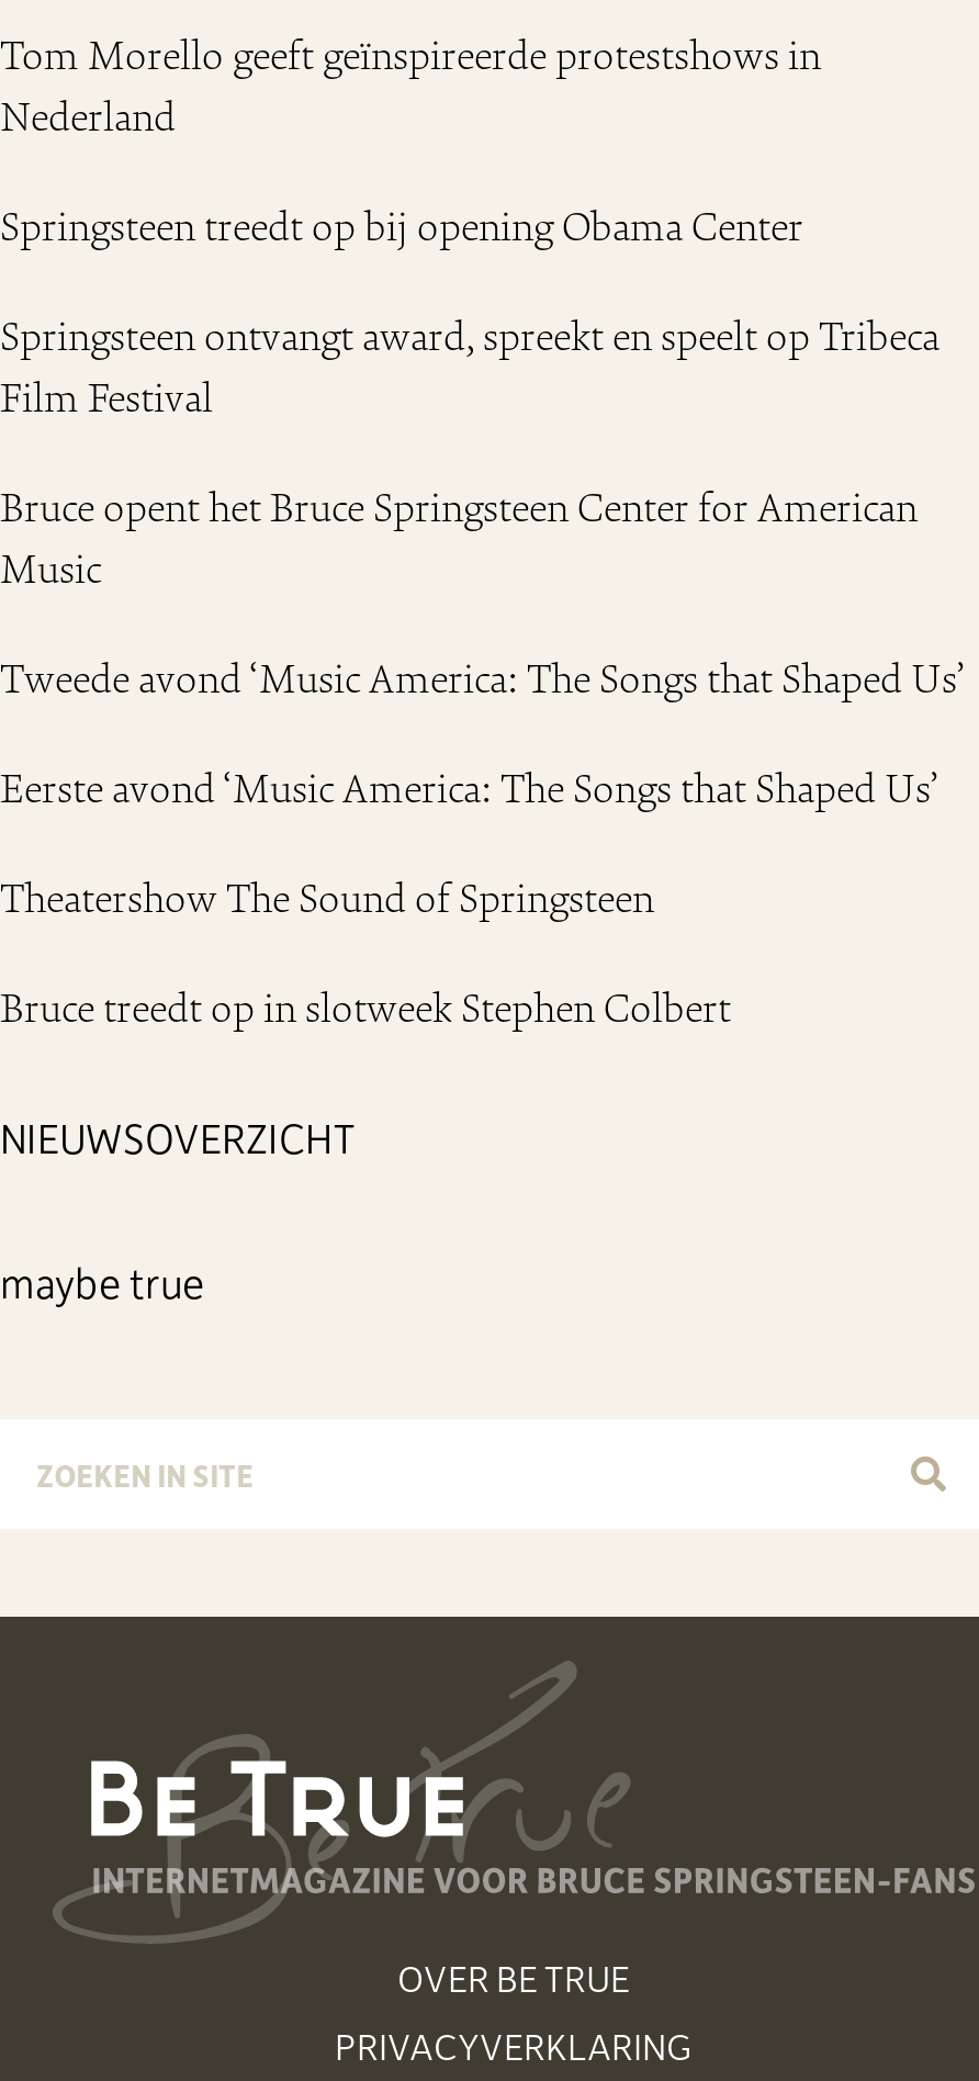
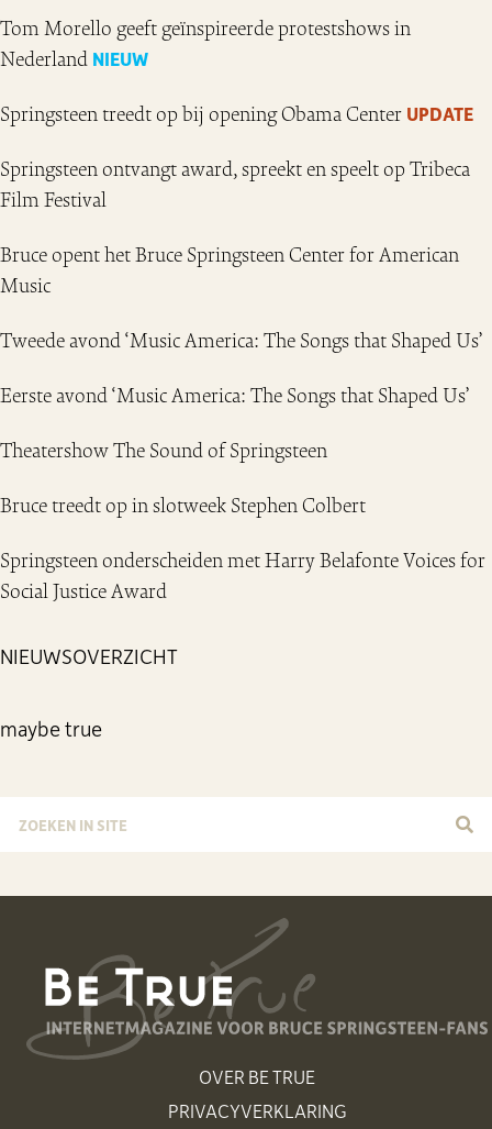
- Nederland
+ Nederland NIEUW

- Springsteen treedt op bij opening Obama Center
+ Springsteen treedt op bij opening Obama Center UPDATE

+ Springsteen onderscheiden met Harry Belafonte Voices for
+ Social Justice Award
